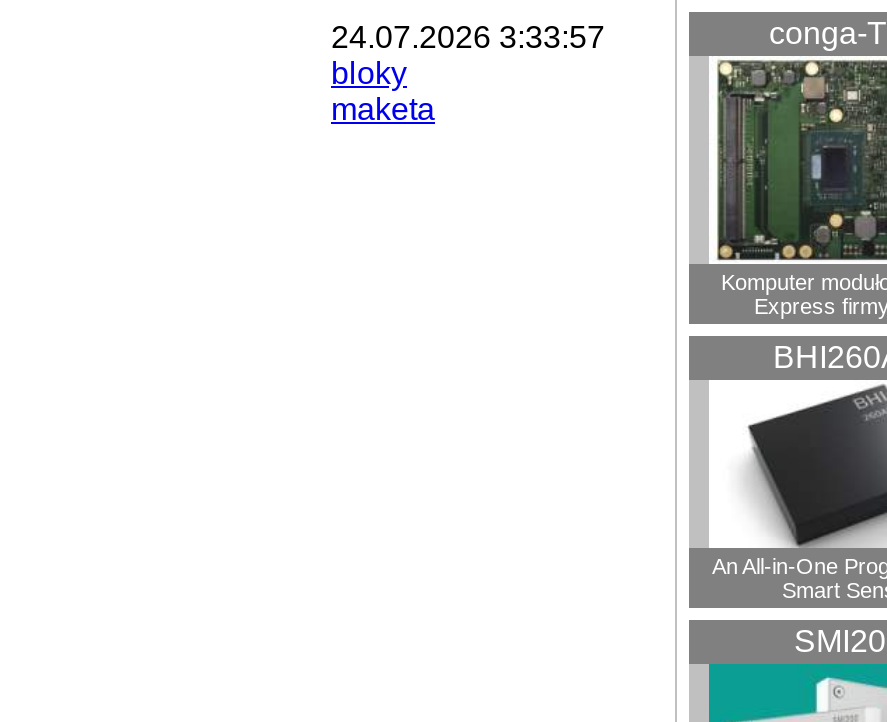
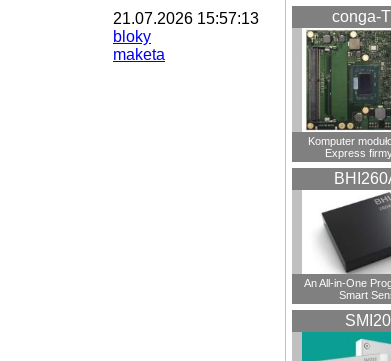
- 24.07.2026 3:33:57
+ 21.07.2026 15:57:13
